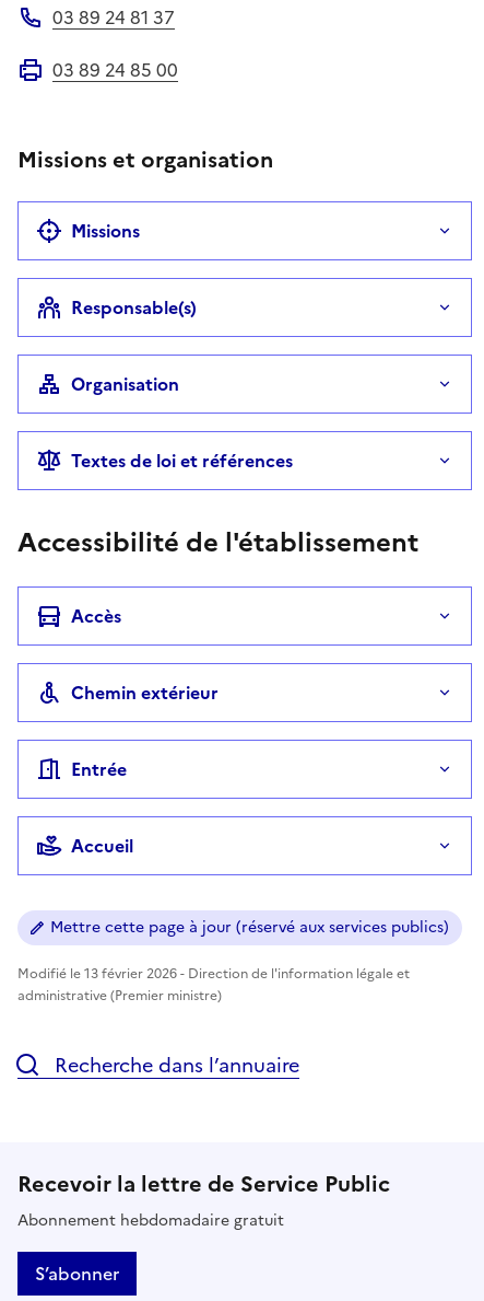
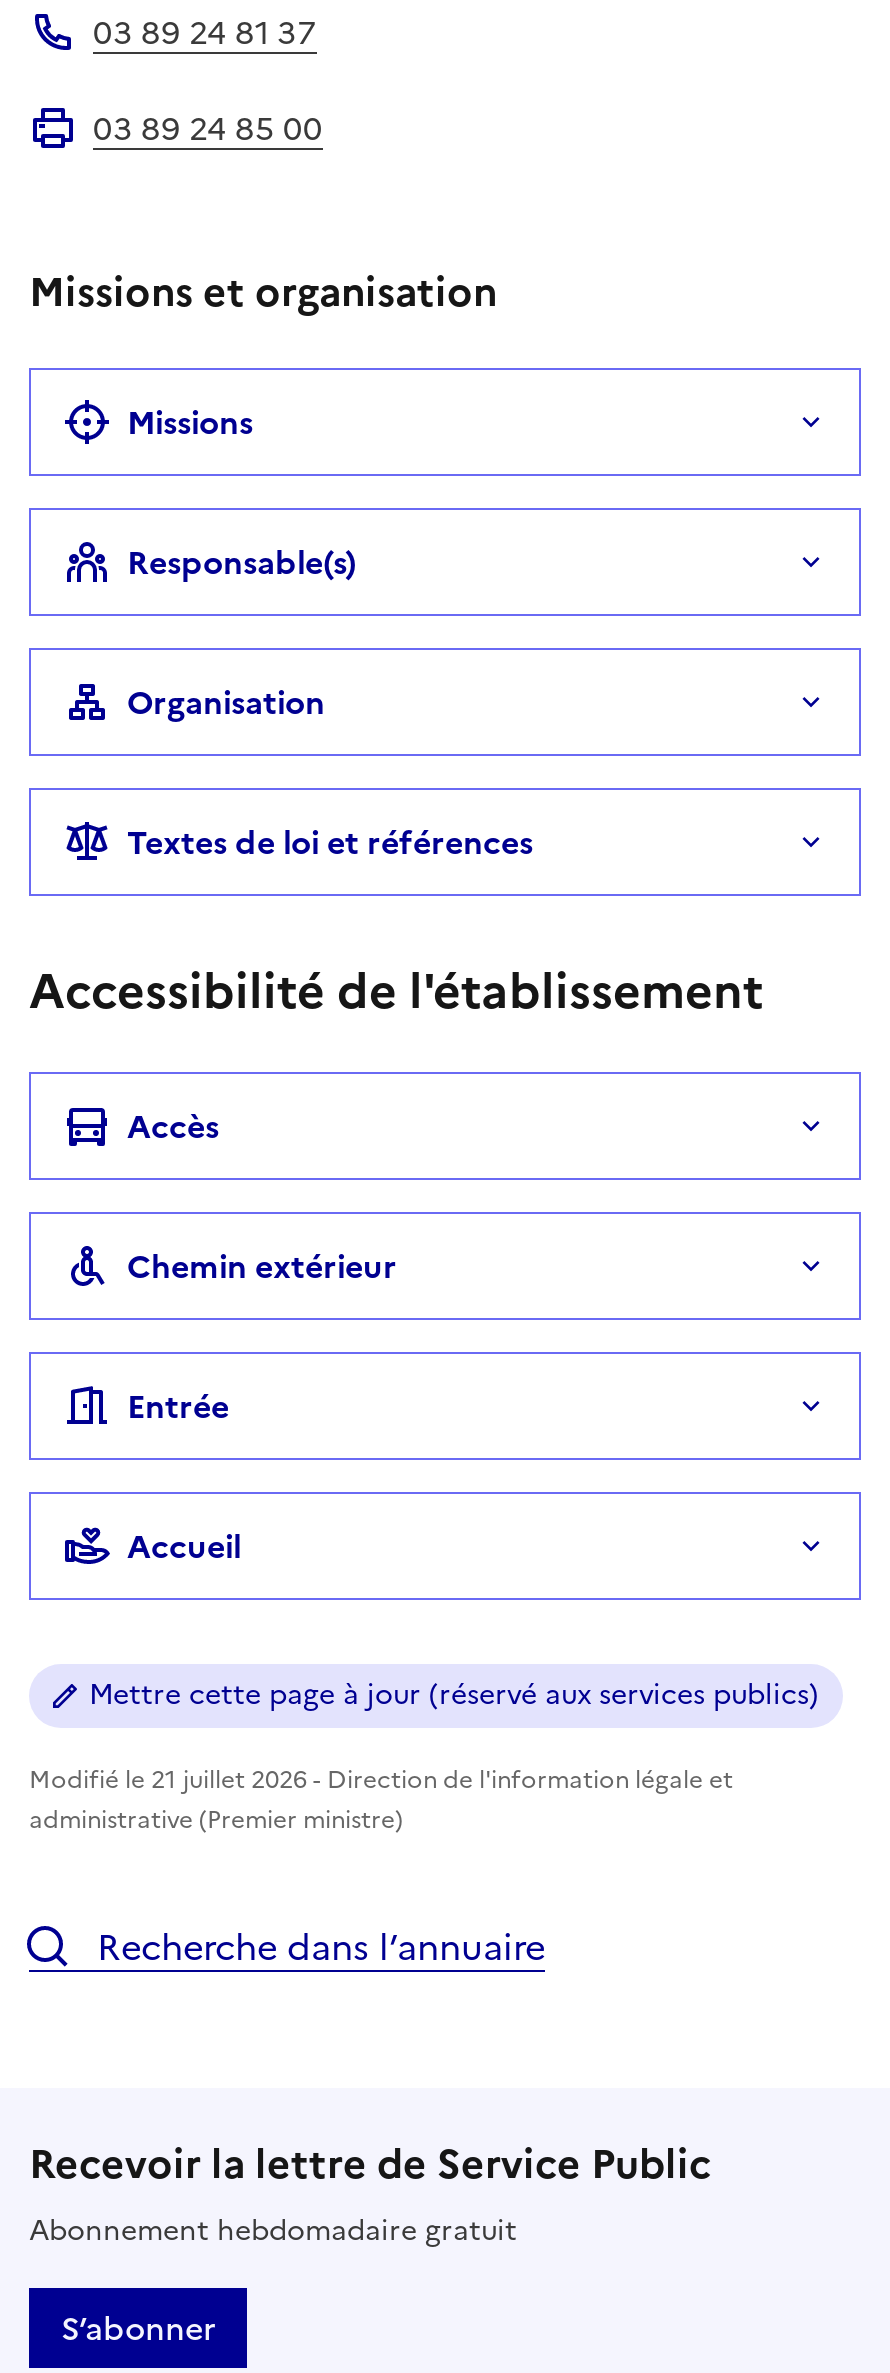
- Modifié le 13 février 2026 - Direction de l'information légale et
+ Modifié le 21 juillet 2026 - Direction de l'information légale et
